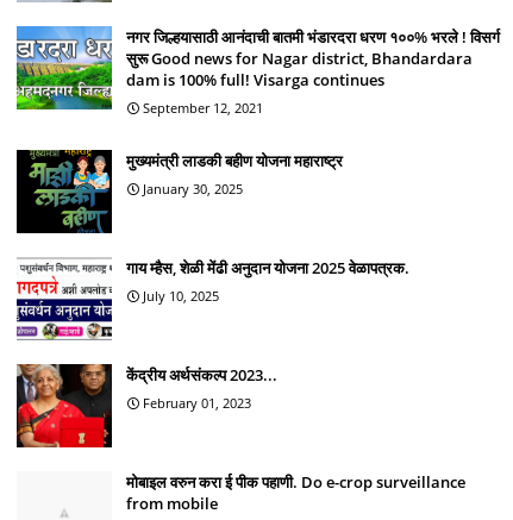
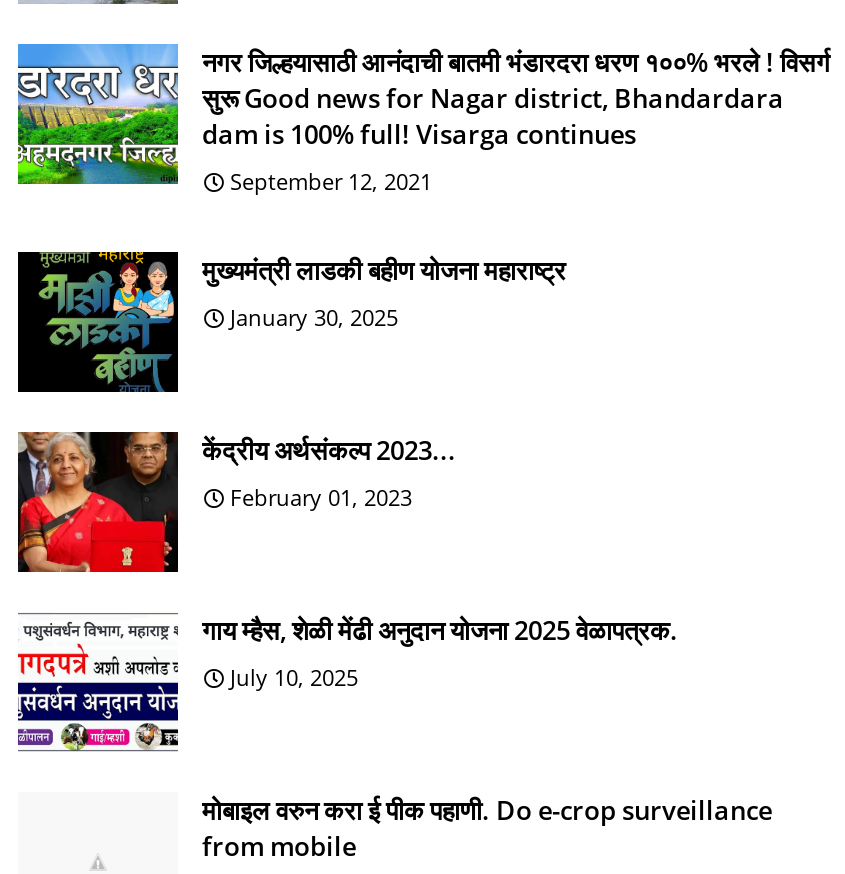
moved down: [image] | गाय म्हैस, शेळी मेंढी अनुदान योजना 2025 वेळापत्रक. | July 10, 2025

moved up: [image] | केंद्रीय अर्थसंकल्प 2023... | February 01, 2023
